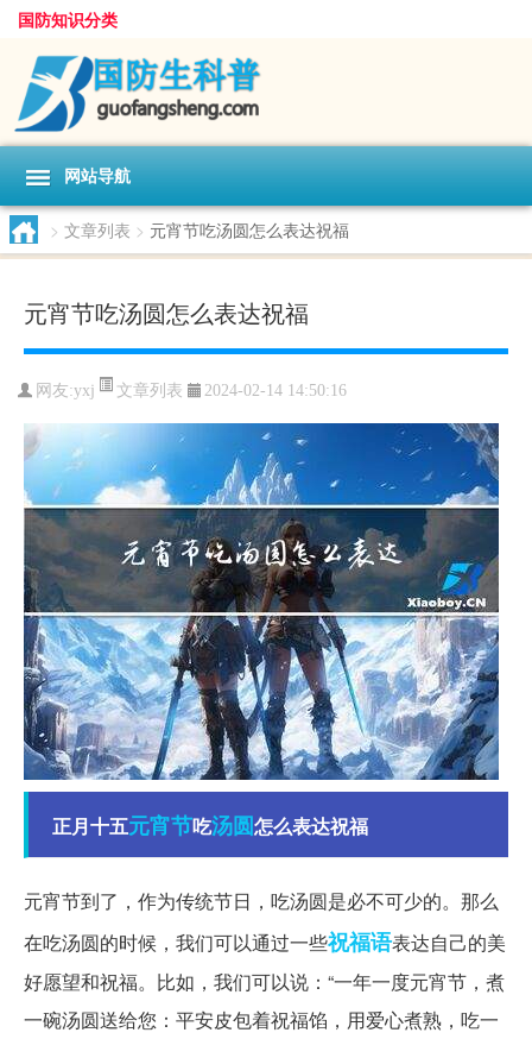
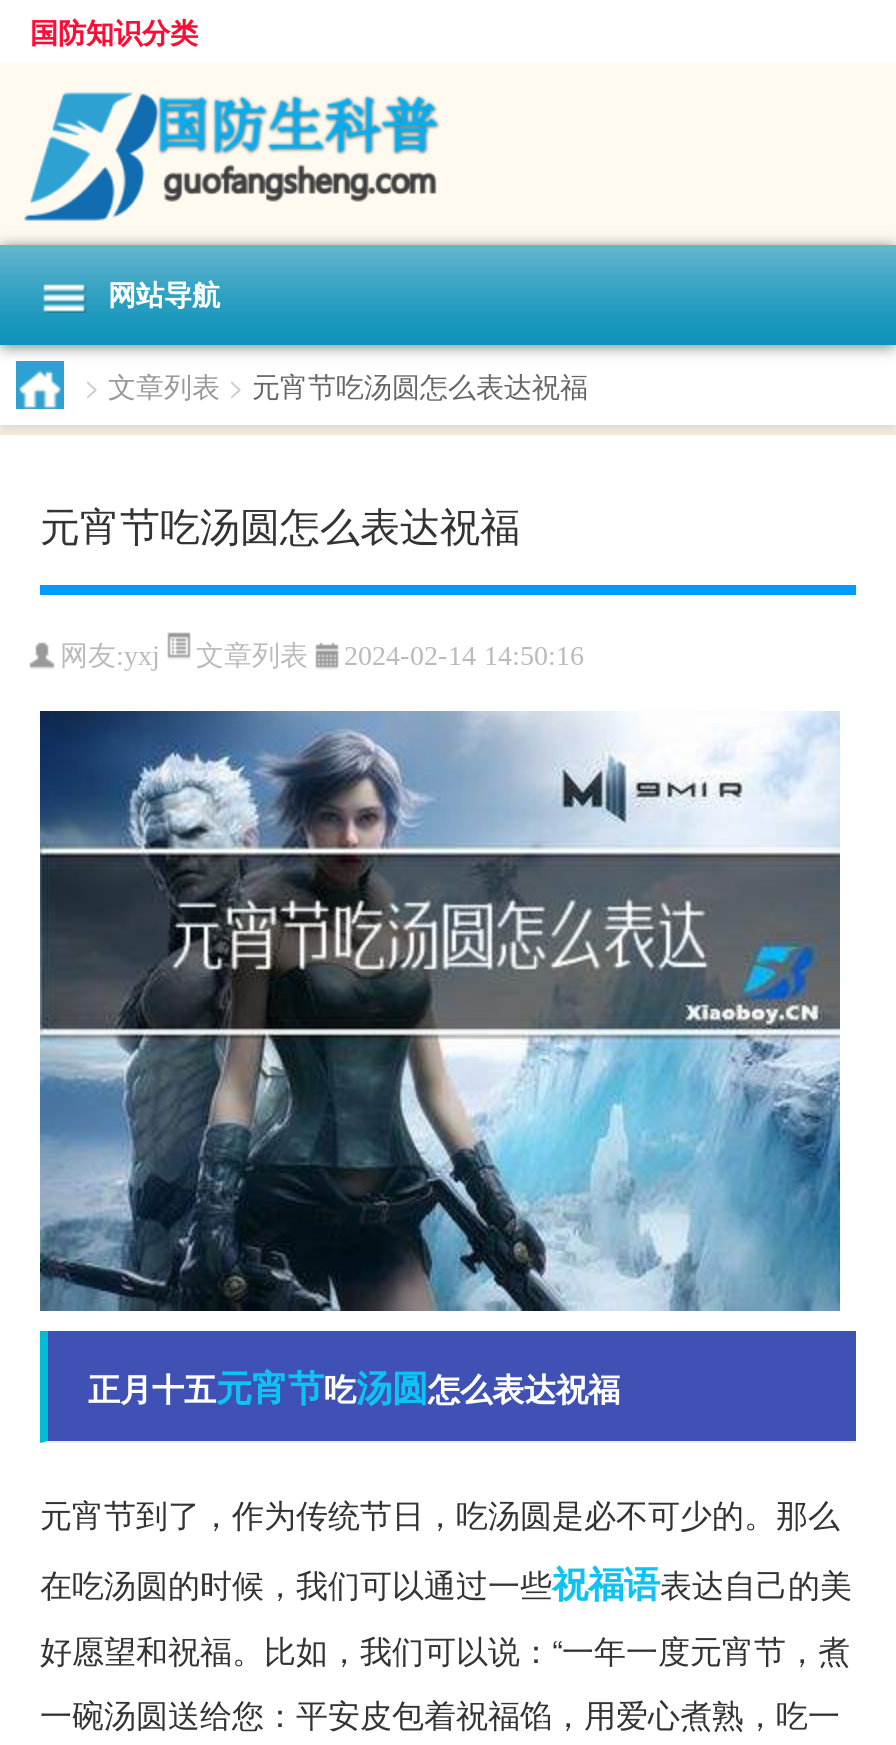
- [image]
+ [image]
